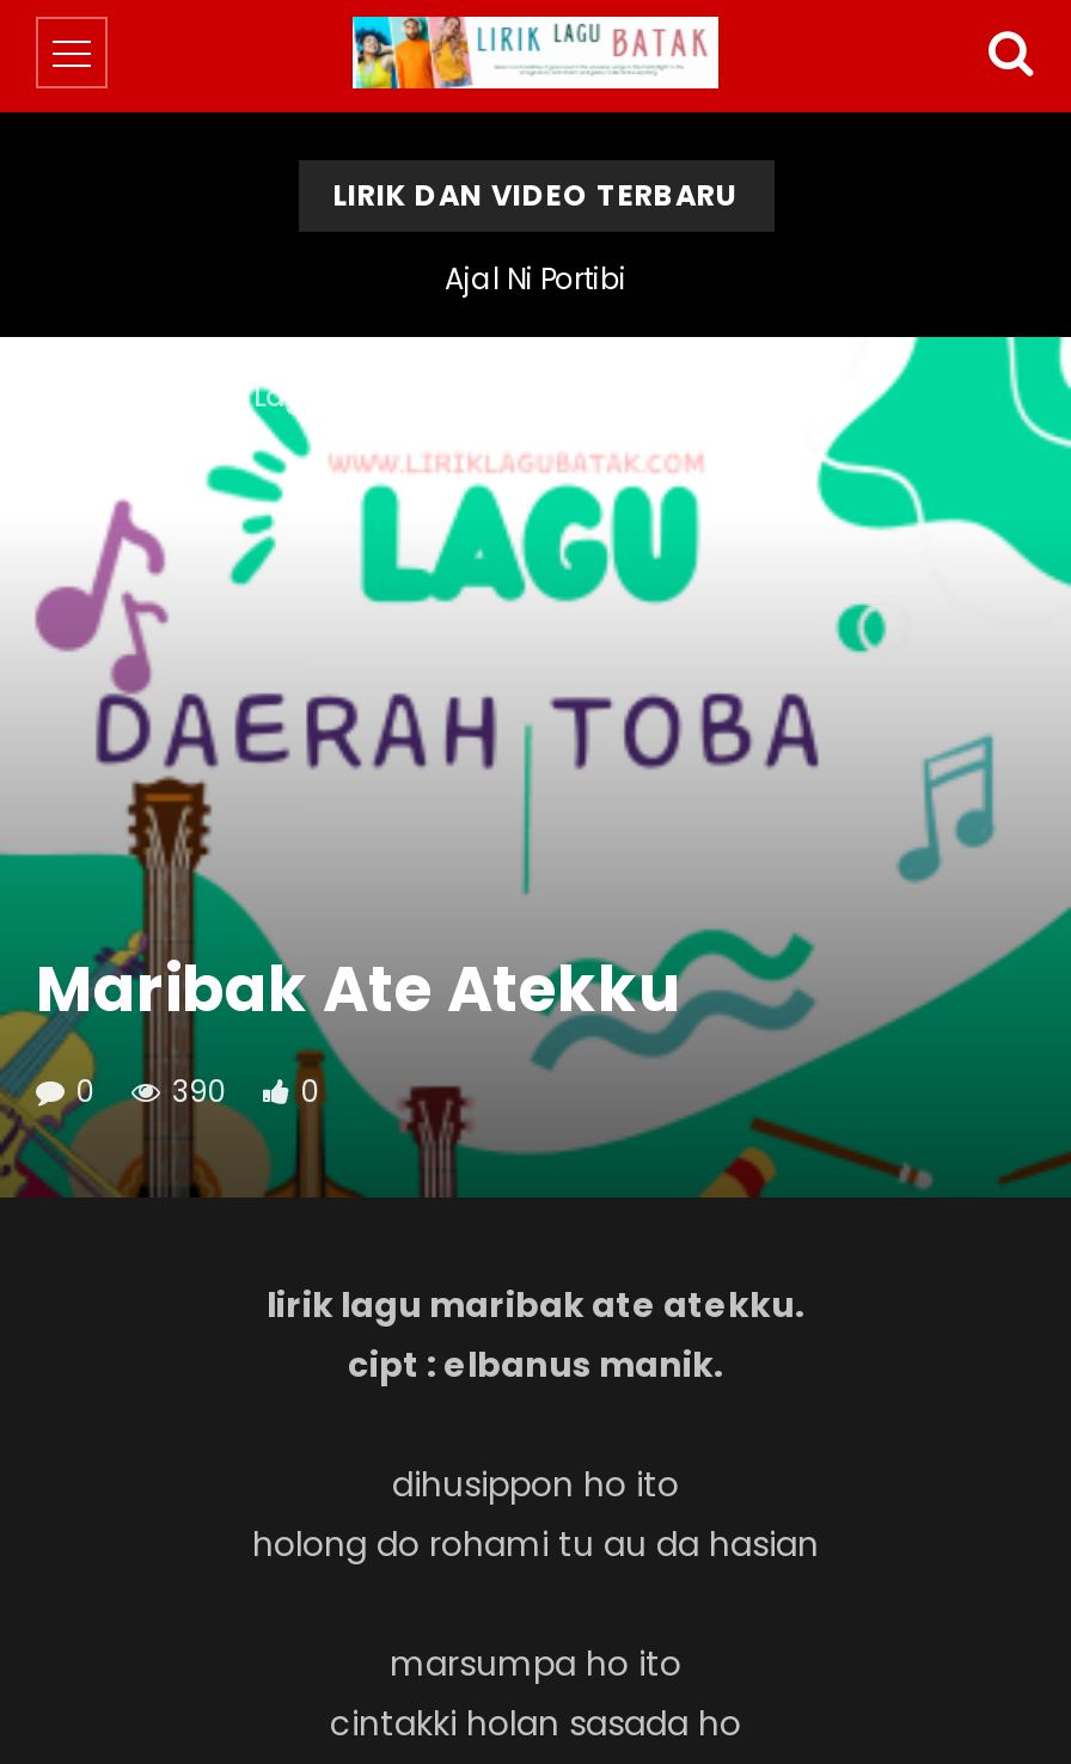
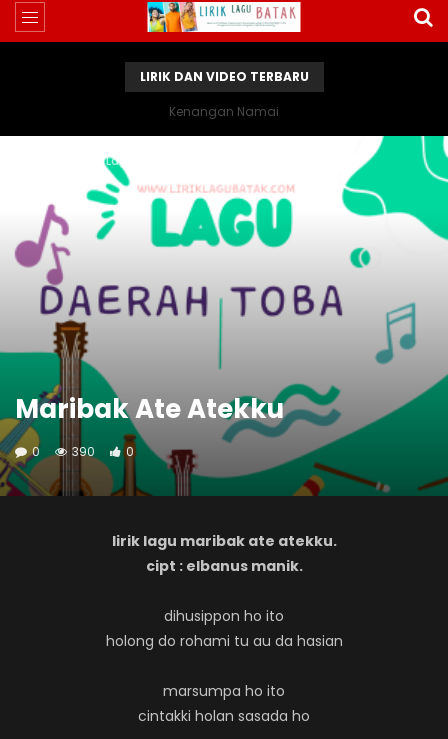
- Ajal Ni Portibi
+ Kenangan Namai
